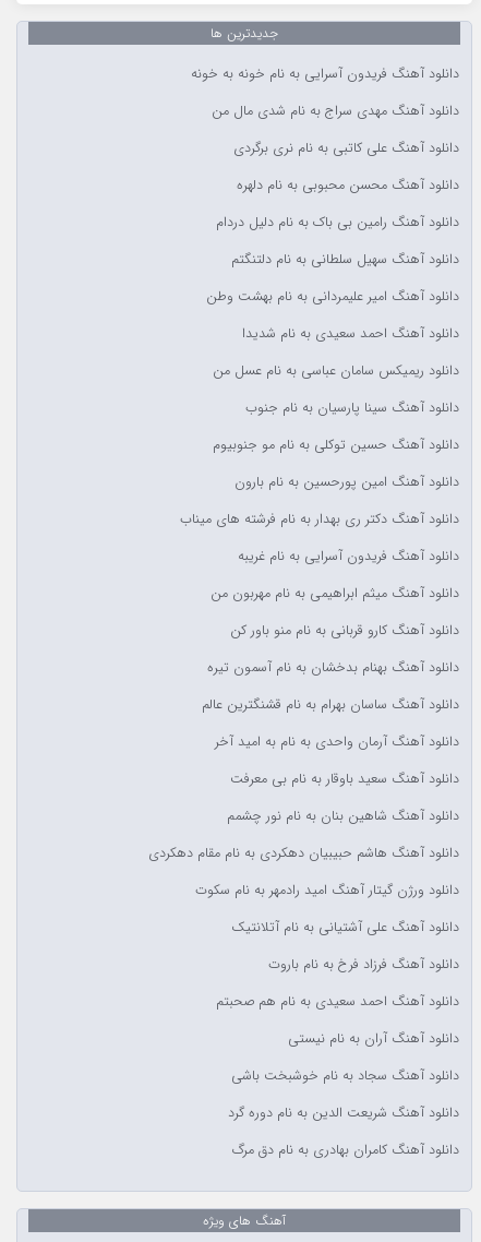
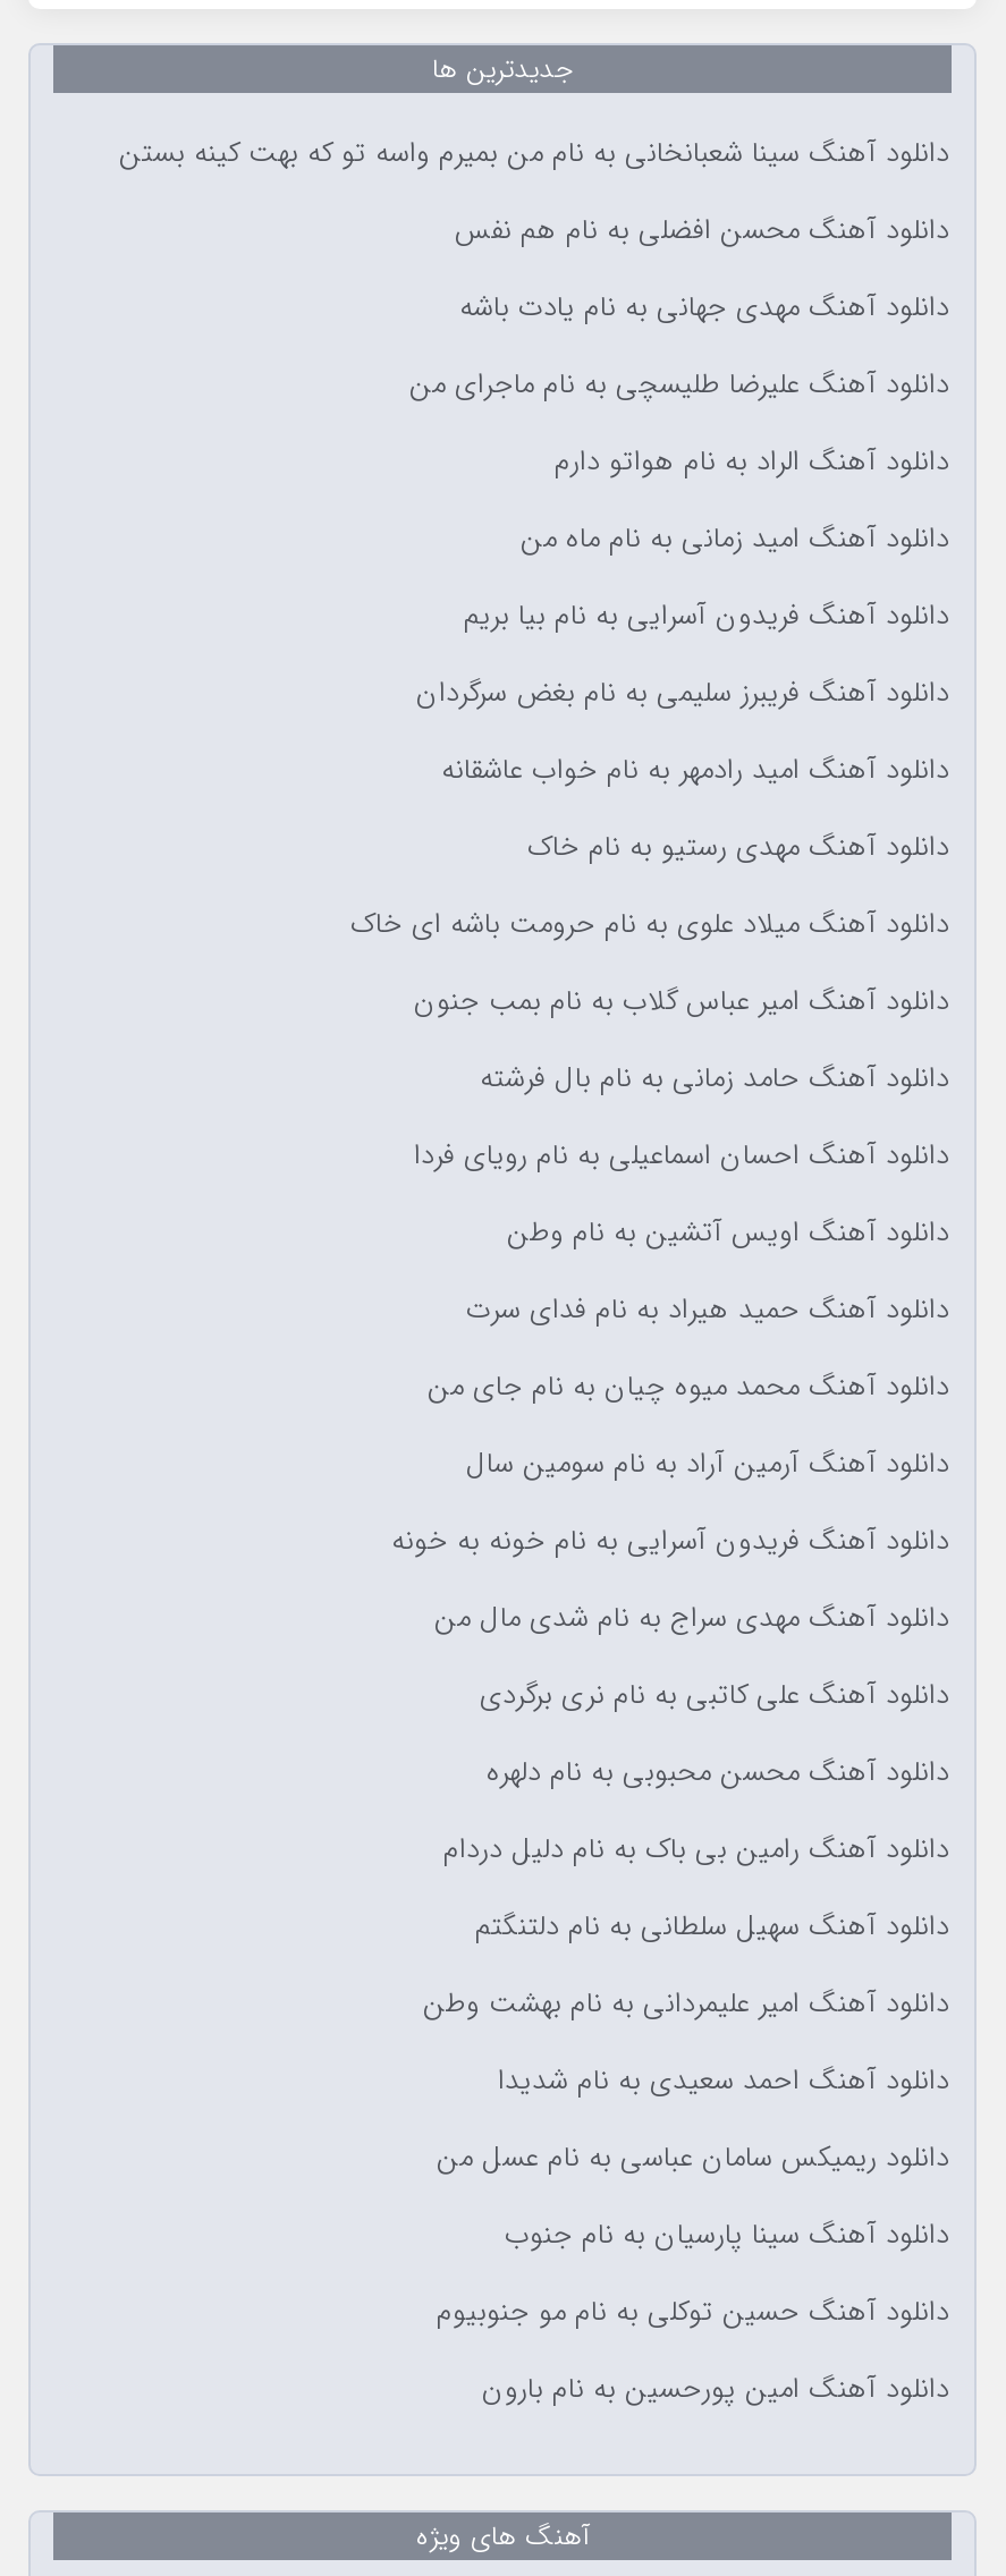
+ دانلود آهنگ سینا شعبانخانی به نام من بمیرم واسه تو که بهت کینه بستن
+ دانلود آهنگ محسن افضلی به نام هم نفس
+ دانلود آهنگ مهدی جهانی به نام یادت باشه
+ دانلود آهنگ علیرضا طلیسچی به نام ماجرای من
+ دانلود آهنگ الراد به نام هواتو دارم
+ دانلود آهنگ امید زمانی به نام ماه من
+ دانلود آهنگ فریدون آسرایی به نام بیا بریم
+ دانلود آهنگ فریبرز سلیمی به نام بغض سرگردان
+ دانلود آهنگ امید رادمهر به نام خواب عاشقانه
+ دانلود آهنگ مهدی رستیو به نام خاک
+ دانلود آهنگ میلاد علوی به نام حرومت باشه ای خاک
+ دانلود آهنگ امیر عباس گلاب به نام بمب جنون
+ دانلود آهنگ حامد زمانی به نام بال فرشته
+ دانلود آهنگ احسان اسماعیلی به نام رویای فردا
+ دانلود آهنگ اویس آتشین به نام وطن
+ دانلود آهنگ حمید هیراد به نام فدای سرت
+ دانلود آهنگ محمد میوه چیان به نام جای من
+ دانلود آهنگ آرمین آراد به نام سومین سال

moved down: دانلود آهنگ فریدون آسرایی به نام خونه به خونه | دانلود آهنگ مهدی سراج به نام شدی مال من | دانلود آهنگ علی کاتبی به نام نری برگردی | ... | دانلود آهنگ حسین توکلی به نام مو جنوبیوم | دانلود آهنگ امین پورحسین به نام بارون

- دانلود آهنگ دکتر ری بهدار به نام فرشته های میناب
- دانلود آهنگ فریدون آسرایی به نام غریبه
- دانلود آهنگ میثم ابراهیمی به نام مهربون من
- دانلود آهنگ کارو قربانی به نام منو باور کن
- دانلود آهنگ بهنام بدخشان به نام آسمون تیره
- دانلود آهنگ ساسان بهرام به نام قشنگترین عالم
- دانلود آهنگ آرمان واحدی به نام به امید آخر
- دانلود آهنگ سعید باوقار به نام بی معرفت
- دانلود آهنگ شاهین بنان به نام نور چشمم
- دانلود آهنگ هاشم حبیبیان دهکردی به نام مقام دهکردی
- دانلود ورژن گیتار آهنگ امید رادمهر به نام سکوت
- دانلود آهنگ علی آشتیانی به نام آتلانتیک
- دانلود آهنگ فرزاد فرخ به نام باروت
- دانلود آهنگ احمد سعیدی به نام هم صحبتم
- دانلود آهنگ آران به نام نیستی
- دانلود آهنگ سجاد به نام خوشبخت باشی
- دانلود آهنگ شریعت الدین به نام دوره گرد
- دانلود آهنگ کامران بهادری به نام دق مرگ
